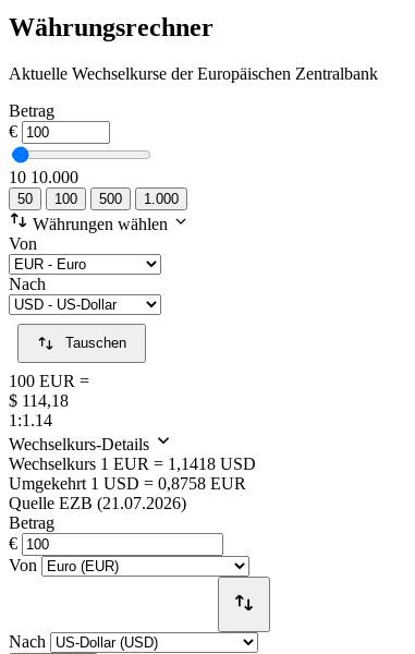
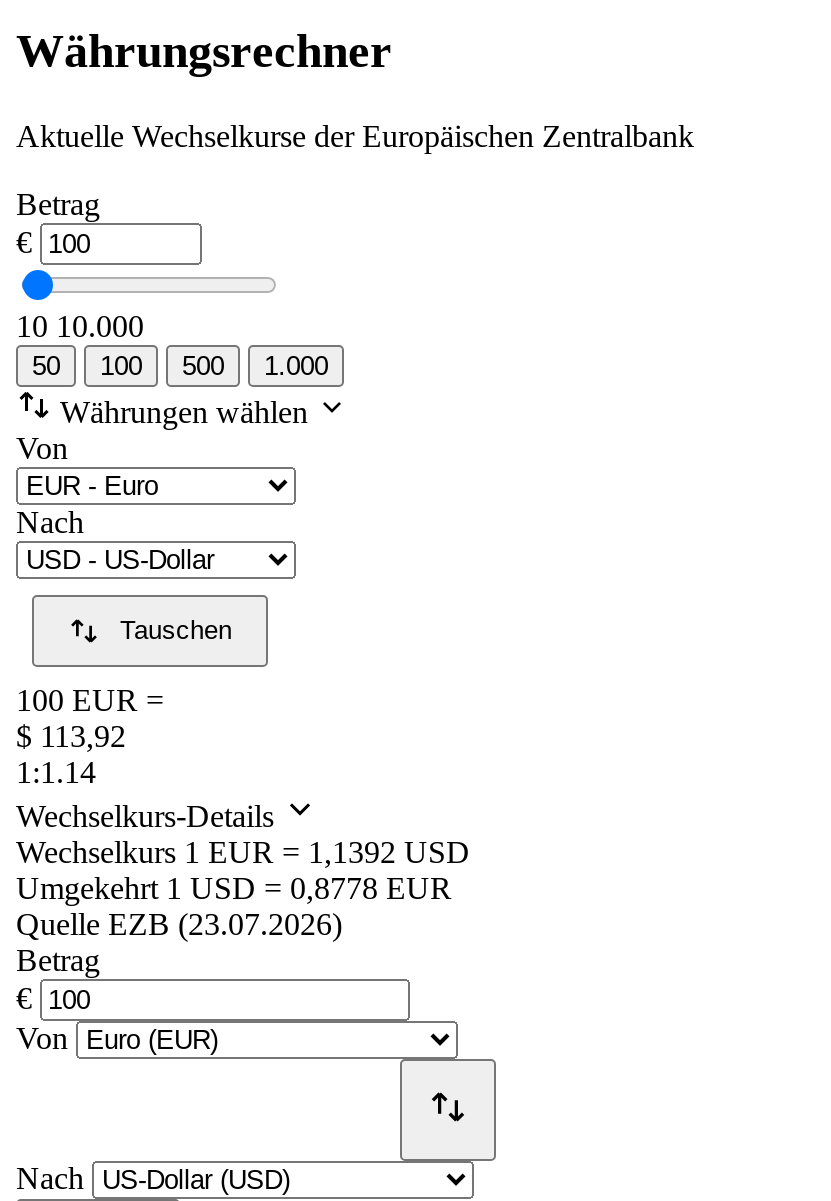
- $ 114,18
+ $ 113,92

- Wechselkurs 1 EUR = 1,1418 USD
+ Wechselkurs 1 EUR = 1,1392 USD

- Umgekehrt 1 USD = 0,8758 EUR
+ Umgekehrt 1 USD = 0,8778 EUR

- Quelle EZB (21.07.2026)
+ Quelle EZB (23.07.2026)
